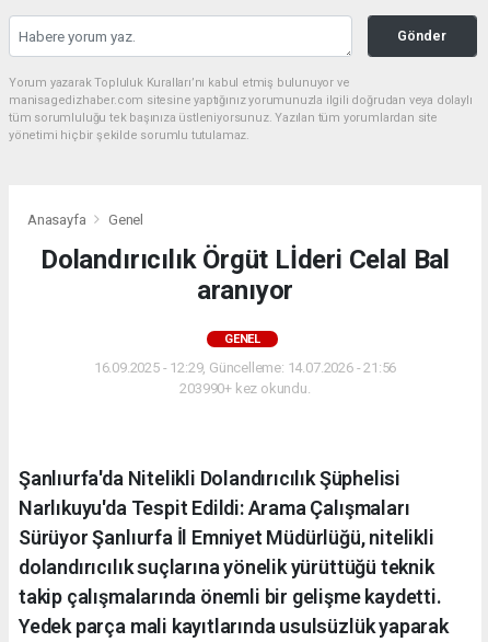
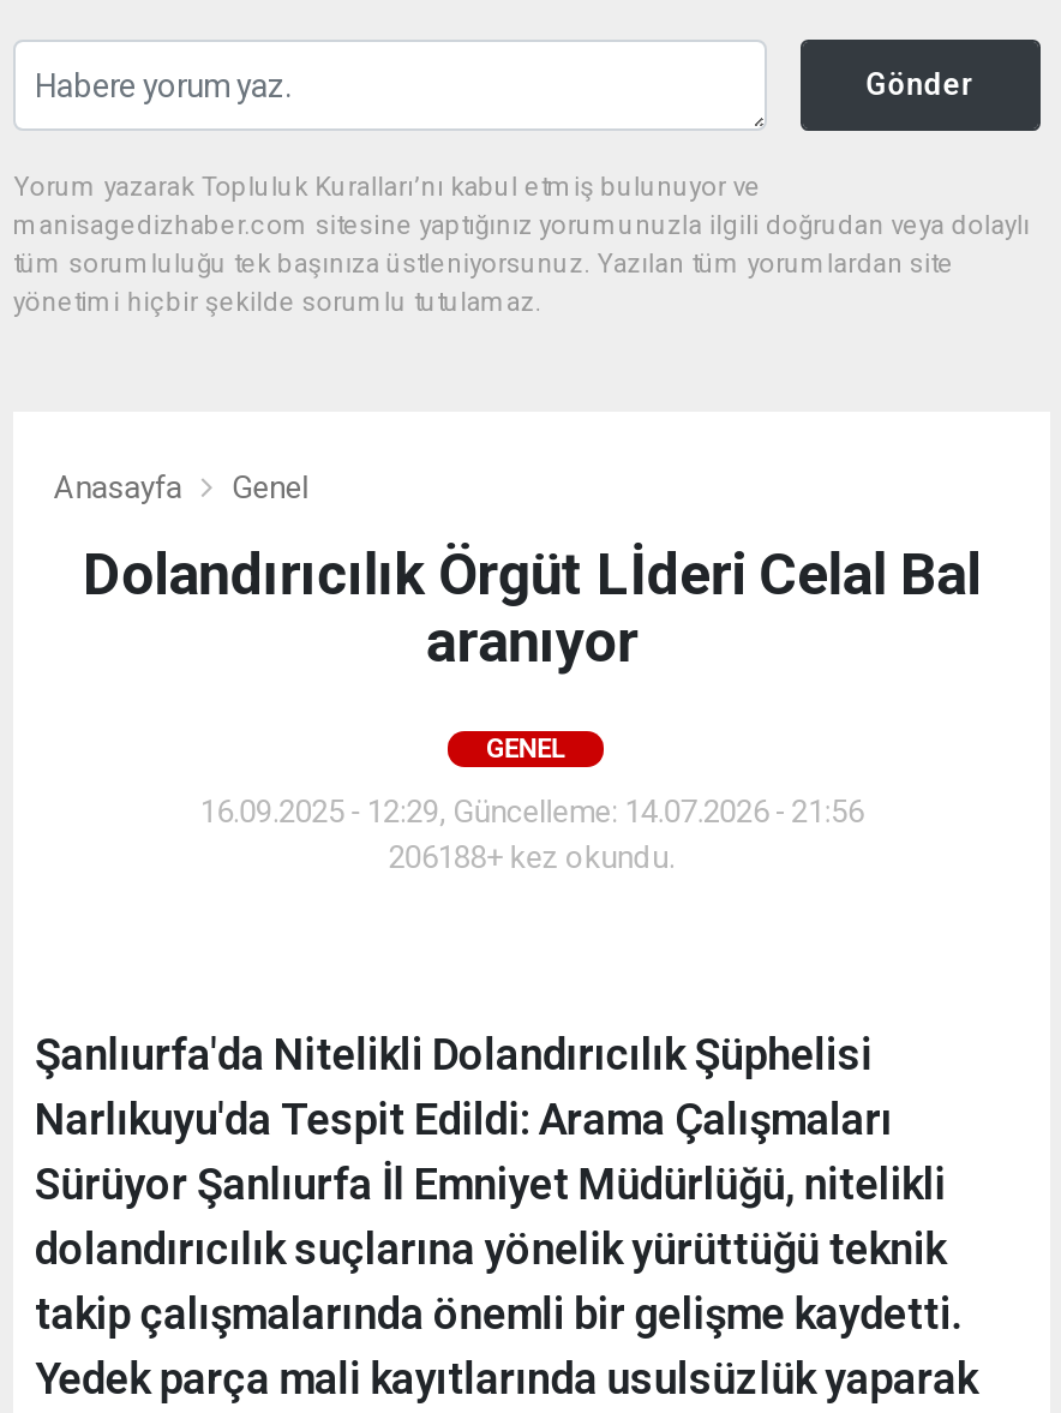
- 203990+ kez okundu.
+ 206188+ kez okundu.
